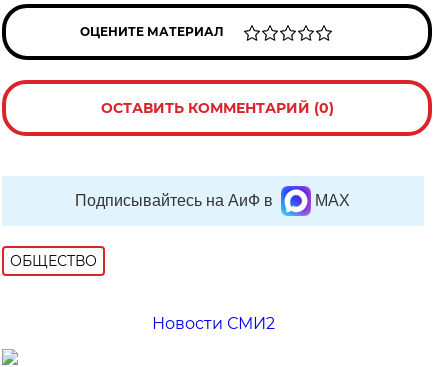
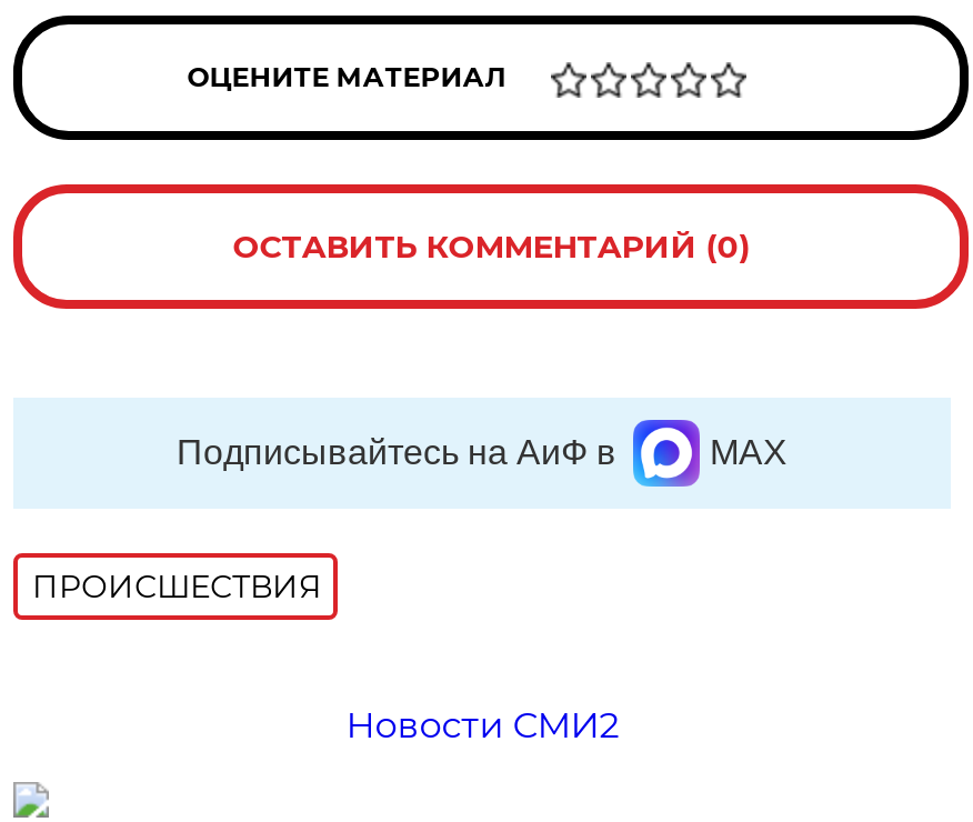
- ОБЩЕСТВО
+ ПРОИСШЕСТВИЯ
